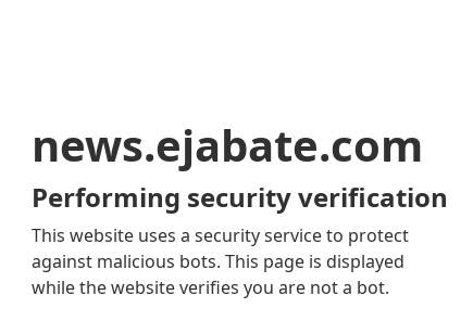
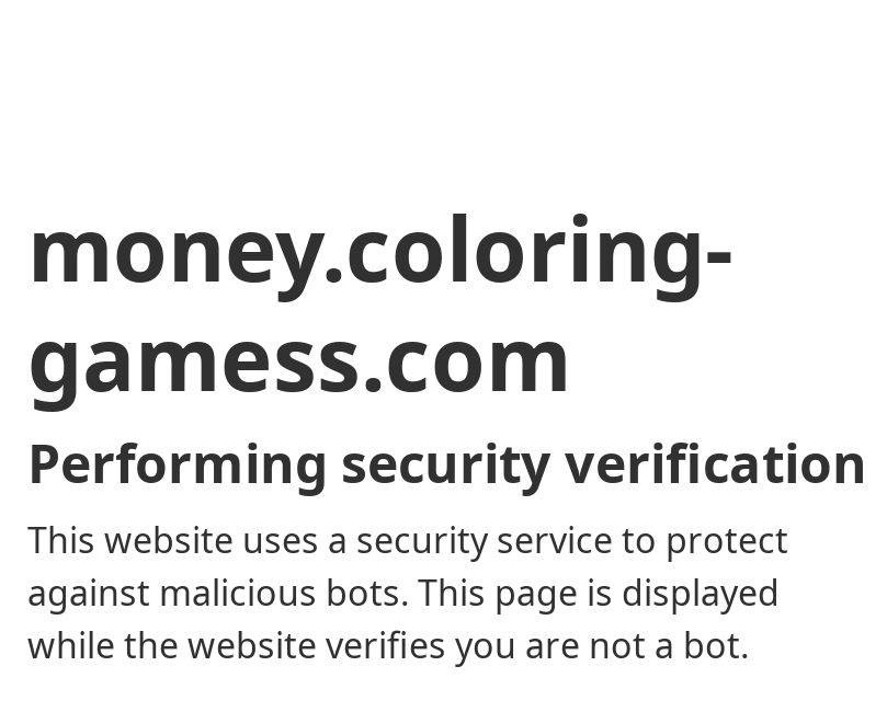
- news.ejabate.com
+ money.coloring-
+ gamess.com
